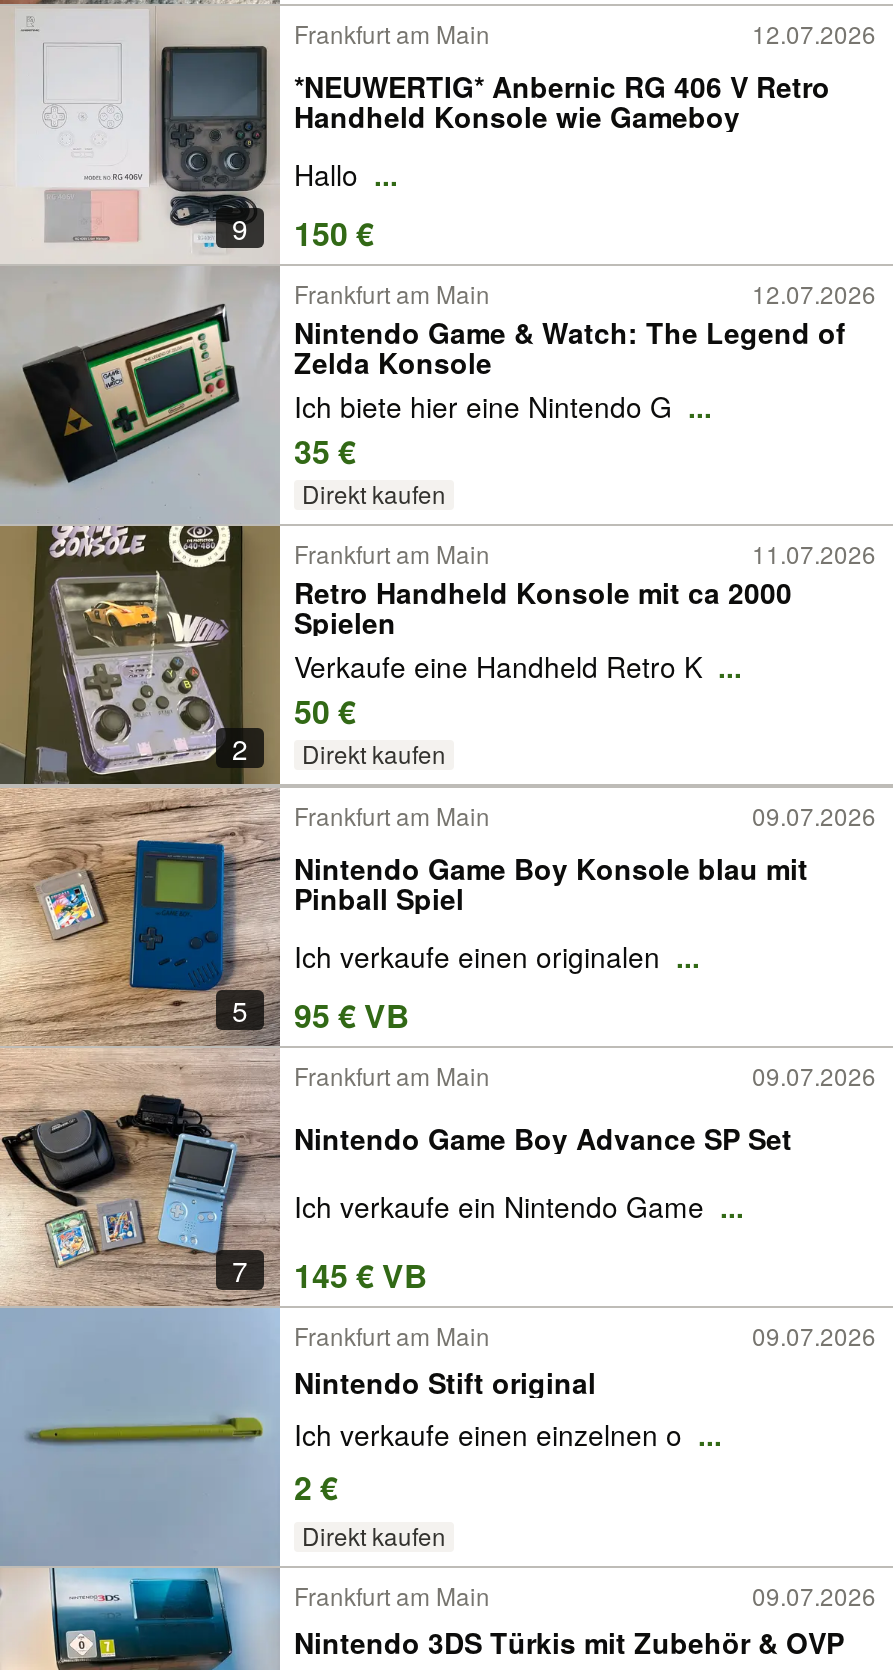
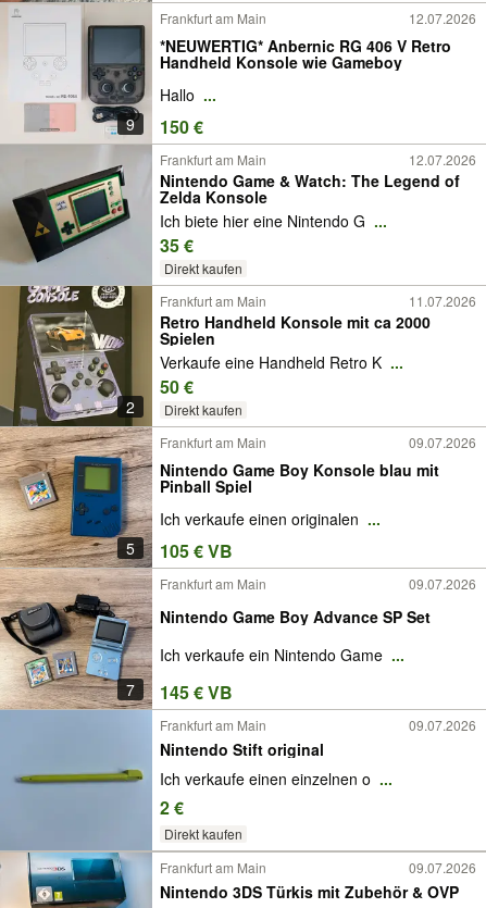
- 5 95 € VB
+ 5 105 € VB
